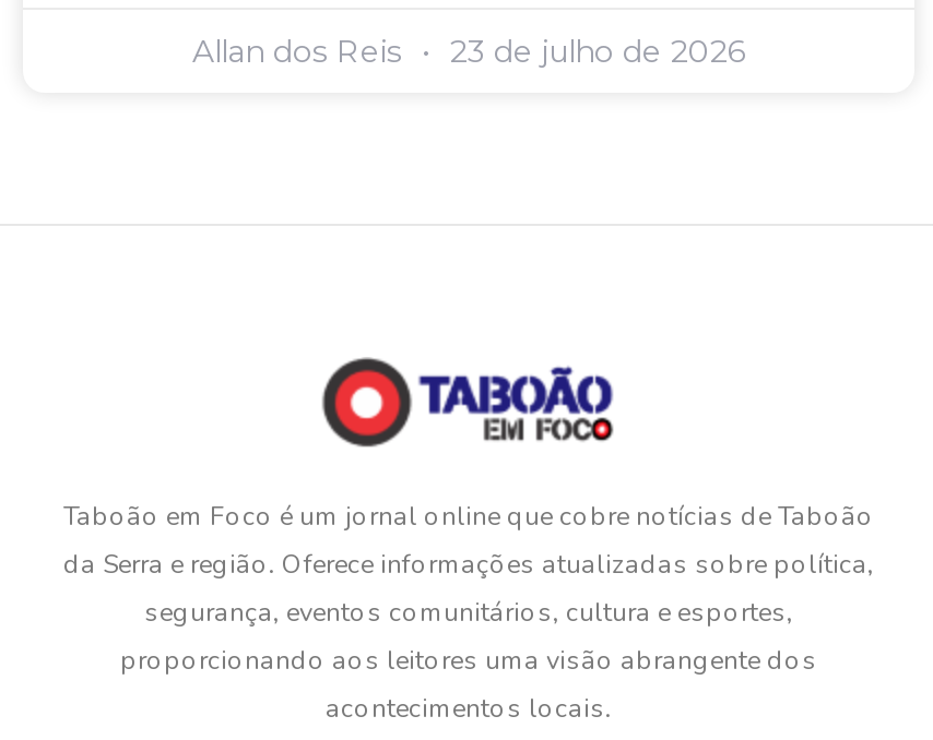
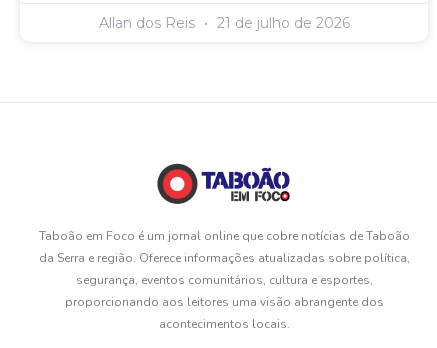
- Allan dos Reis 23 de julho de 2026
+ Allan dos Reis 21 de julho de 2026
